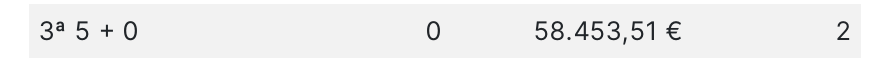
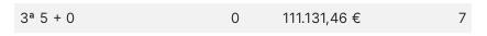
- 58.453,51 €
+ 111.131,46 €

- 2
+ 7
